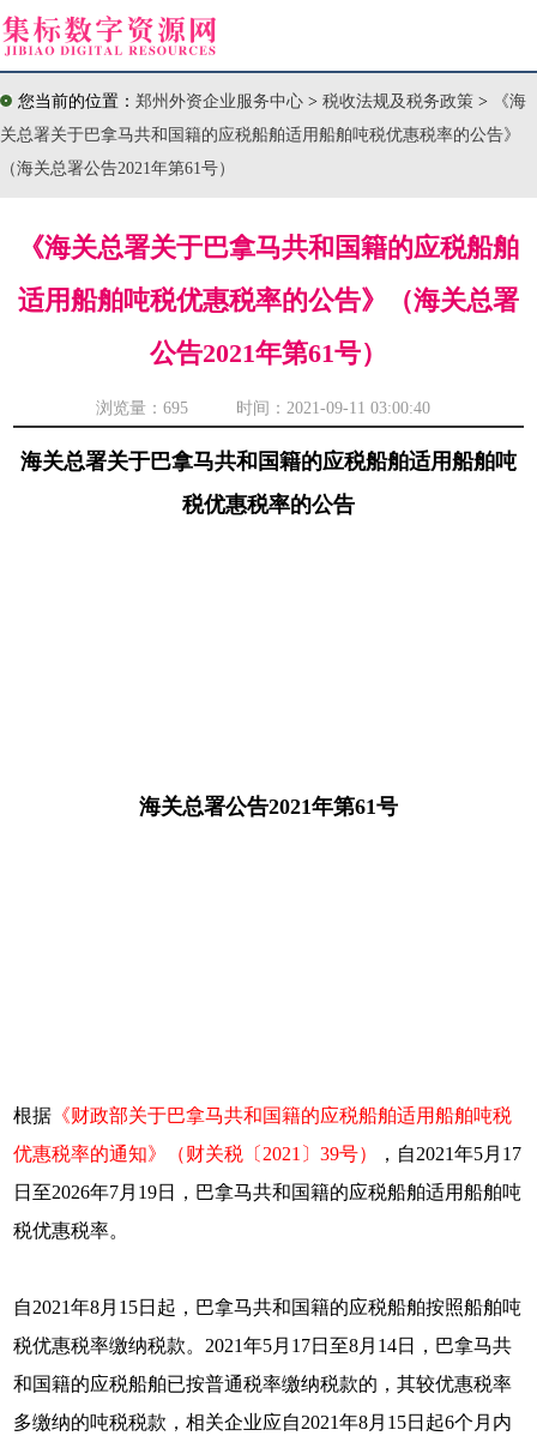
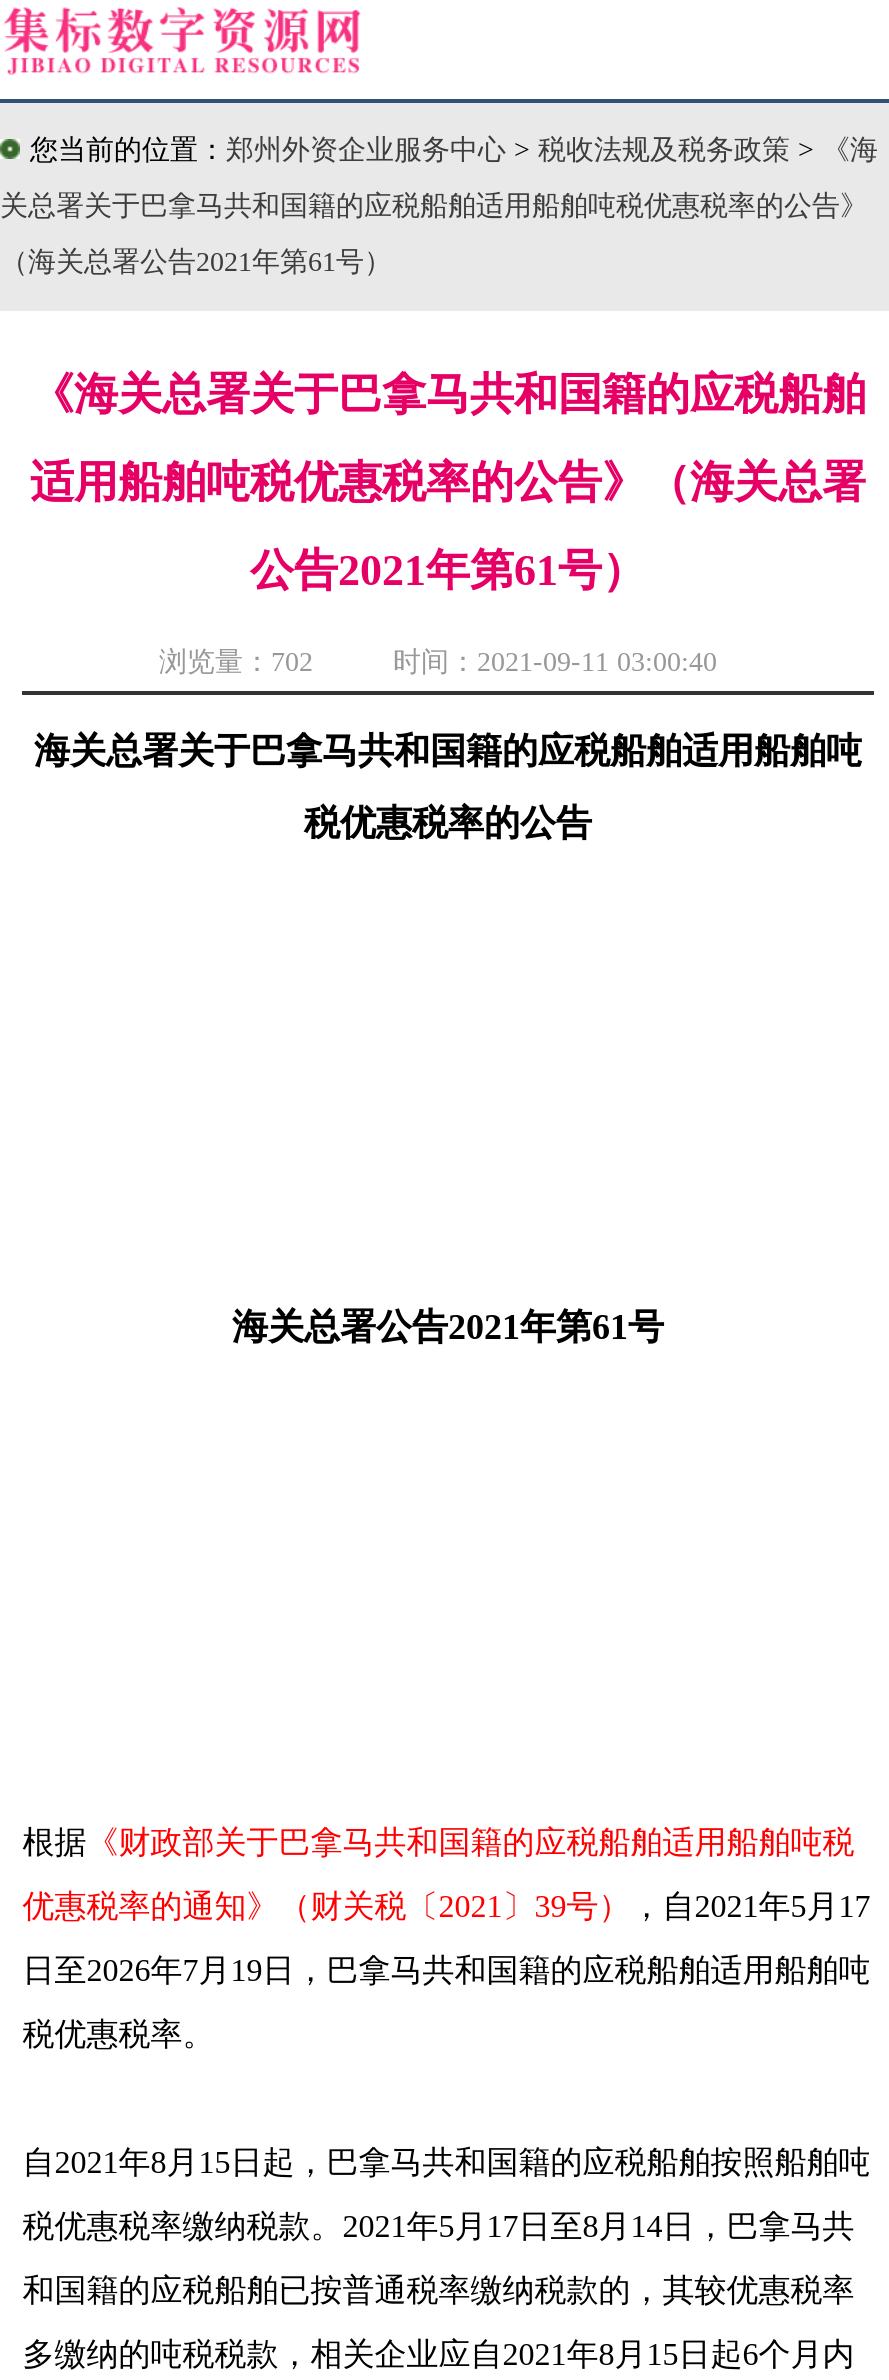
- 浏览量：695 时间：2021-09-11 03:00:40
+ 浏览量：702 时间：2021-09-11 03:00:40
